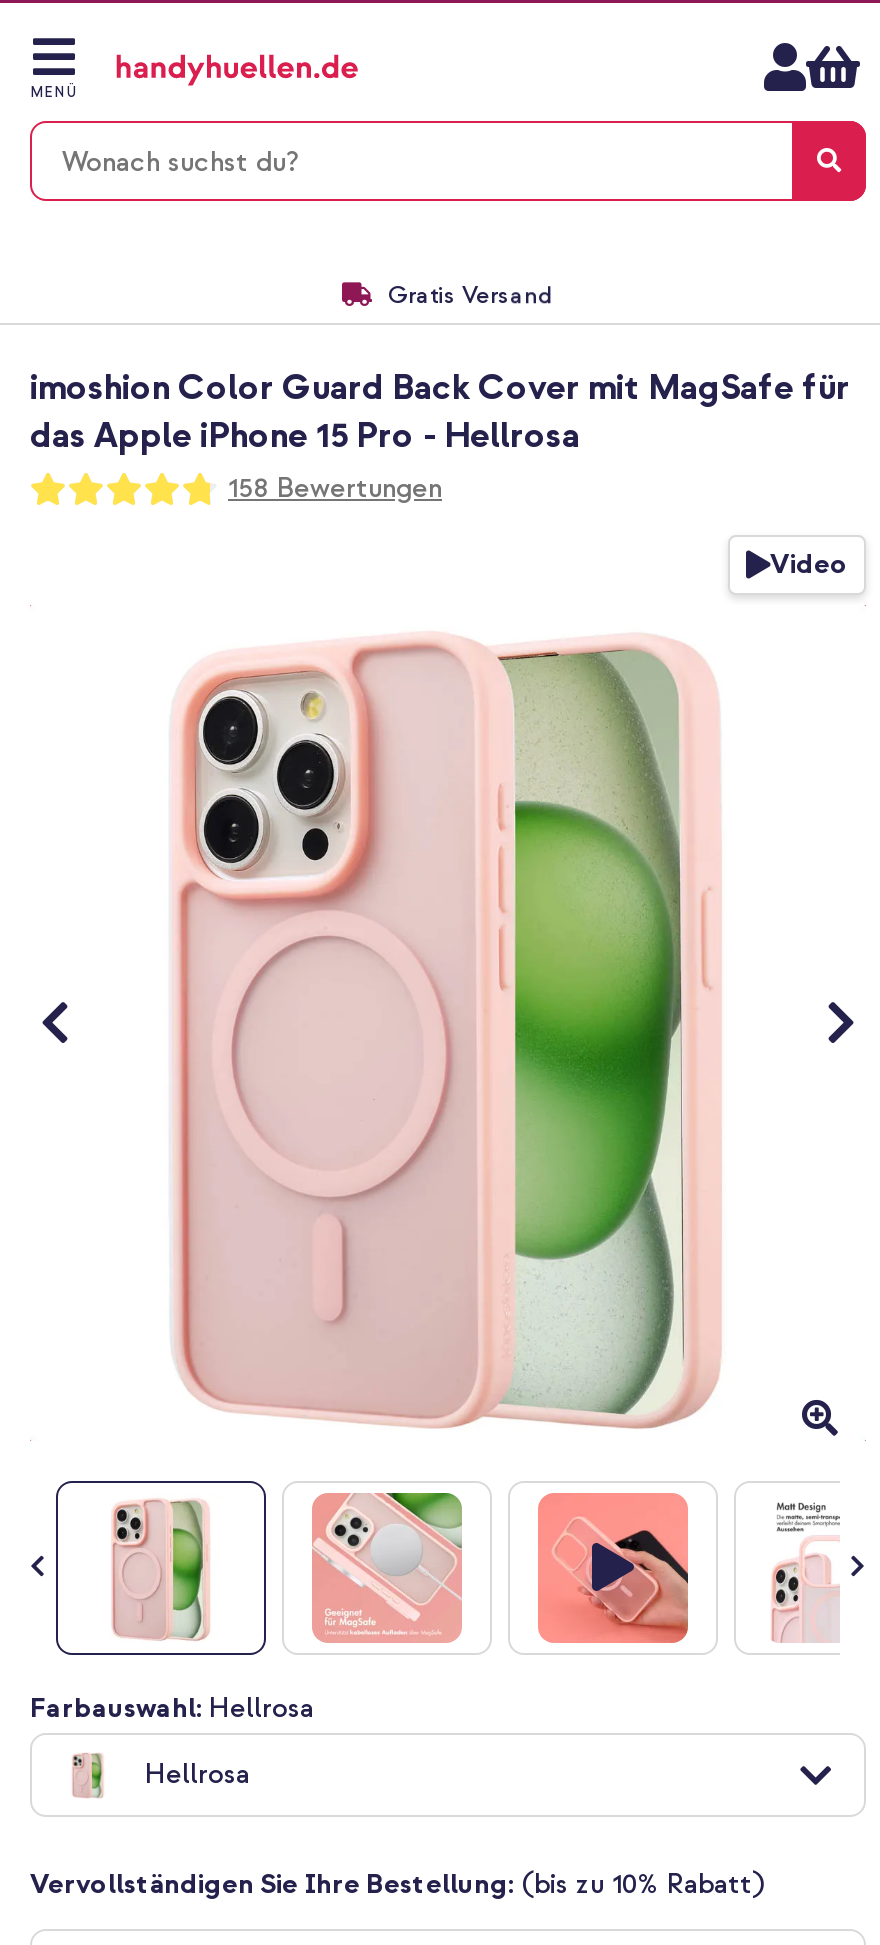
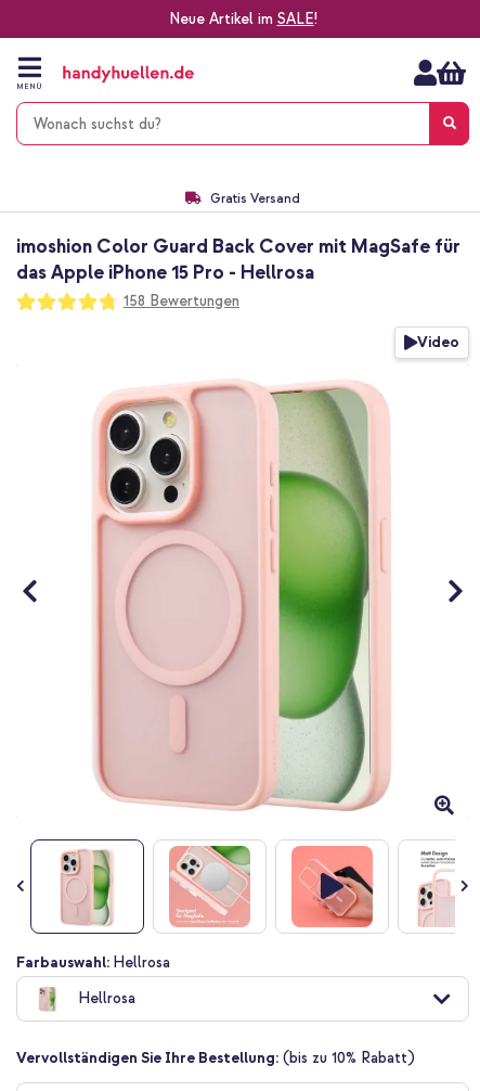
+ Neue Artikel im SALE!
